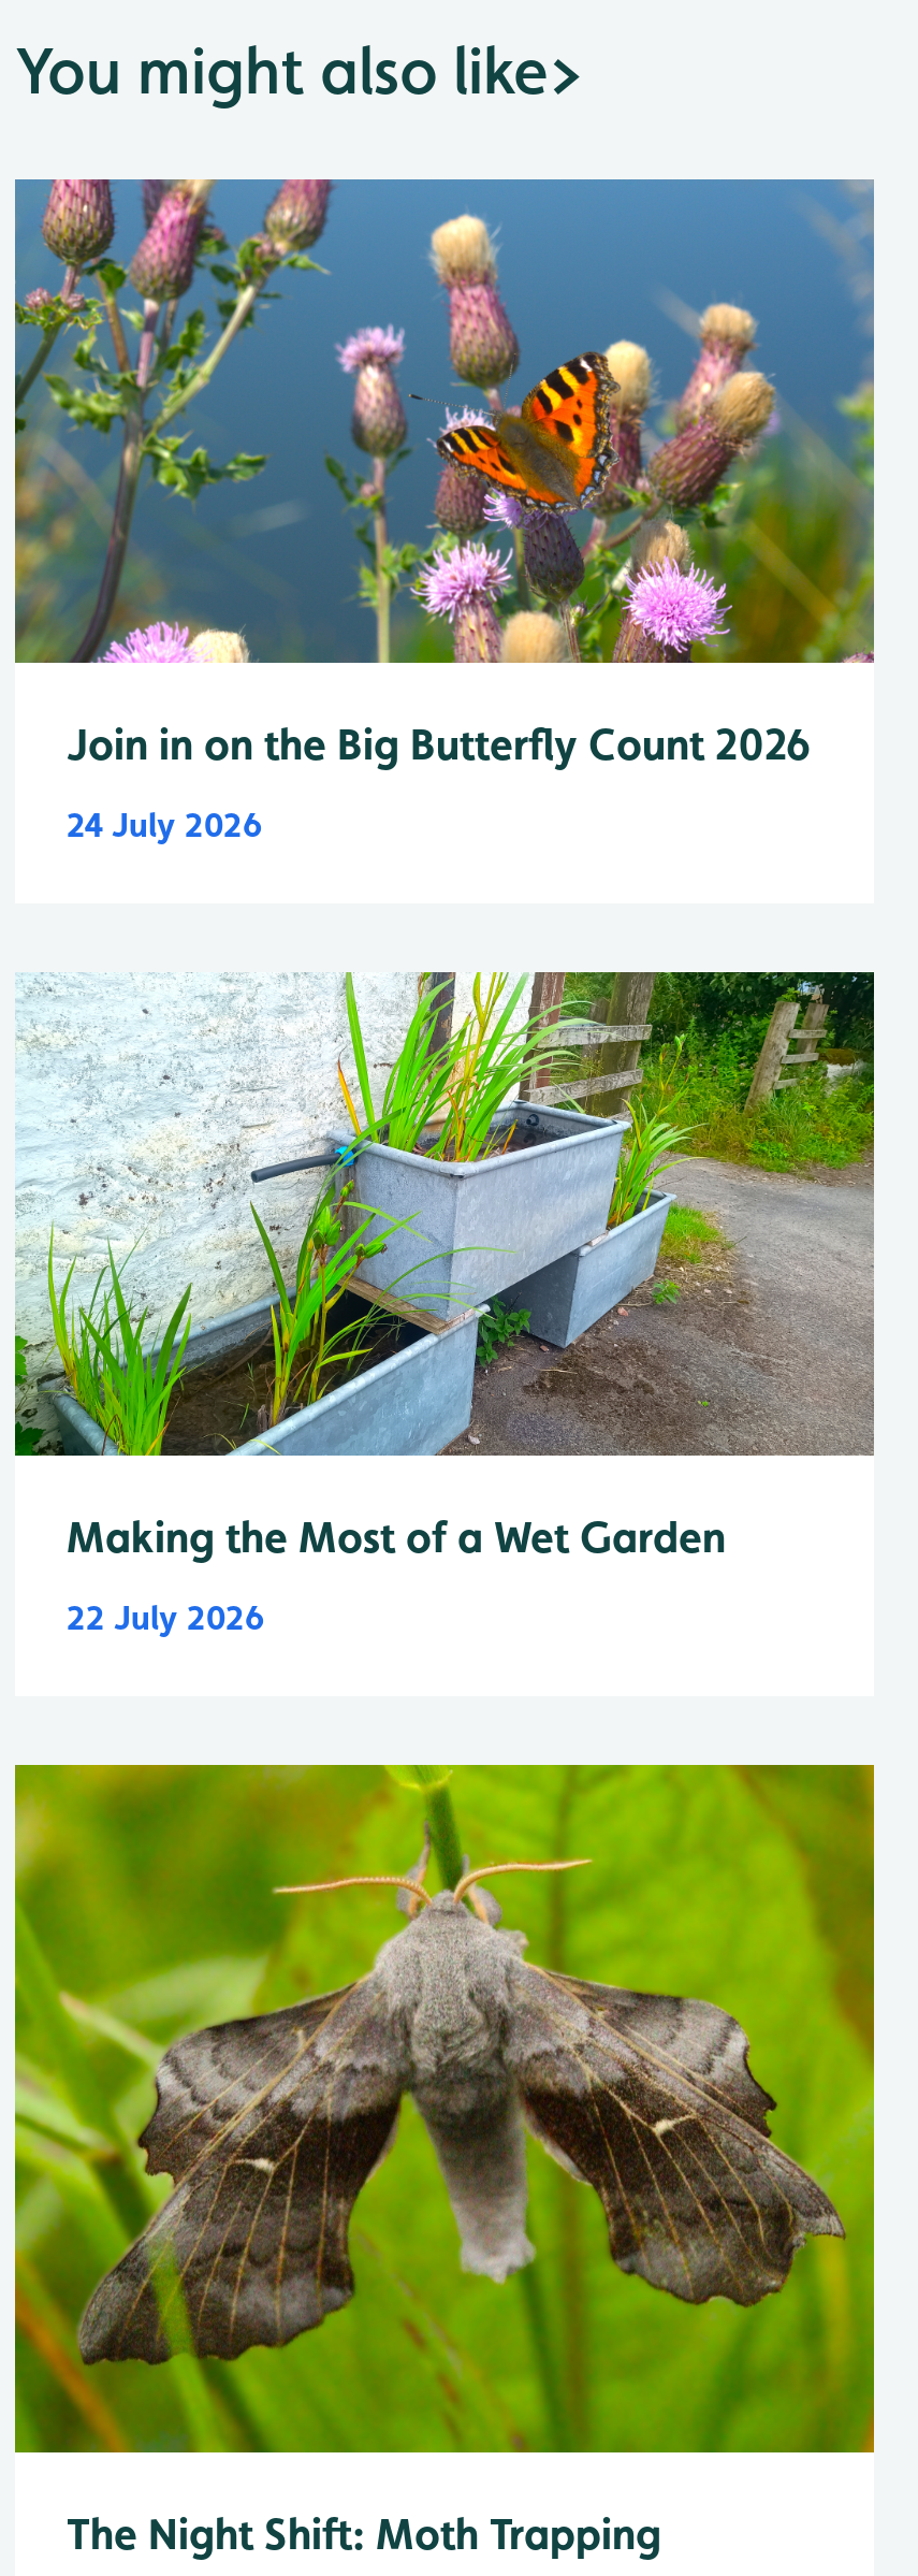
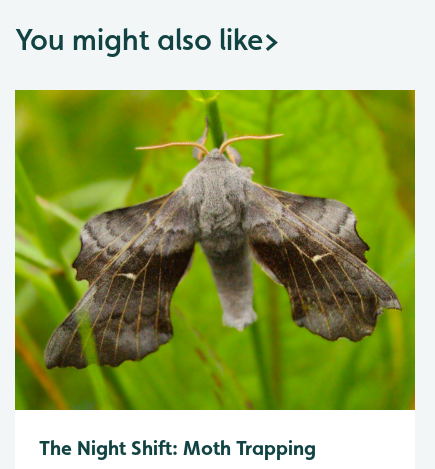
- [image]
- Join in on the Big Butterfly Count 2026
- 24 July 2026

- [image]
- Making the Most of a Wet Garden
- 22 July 2026
